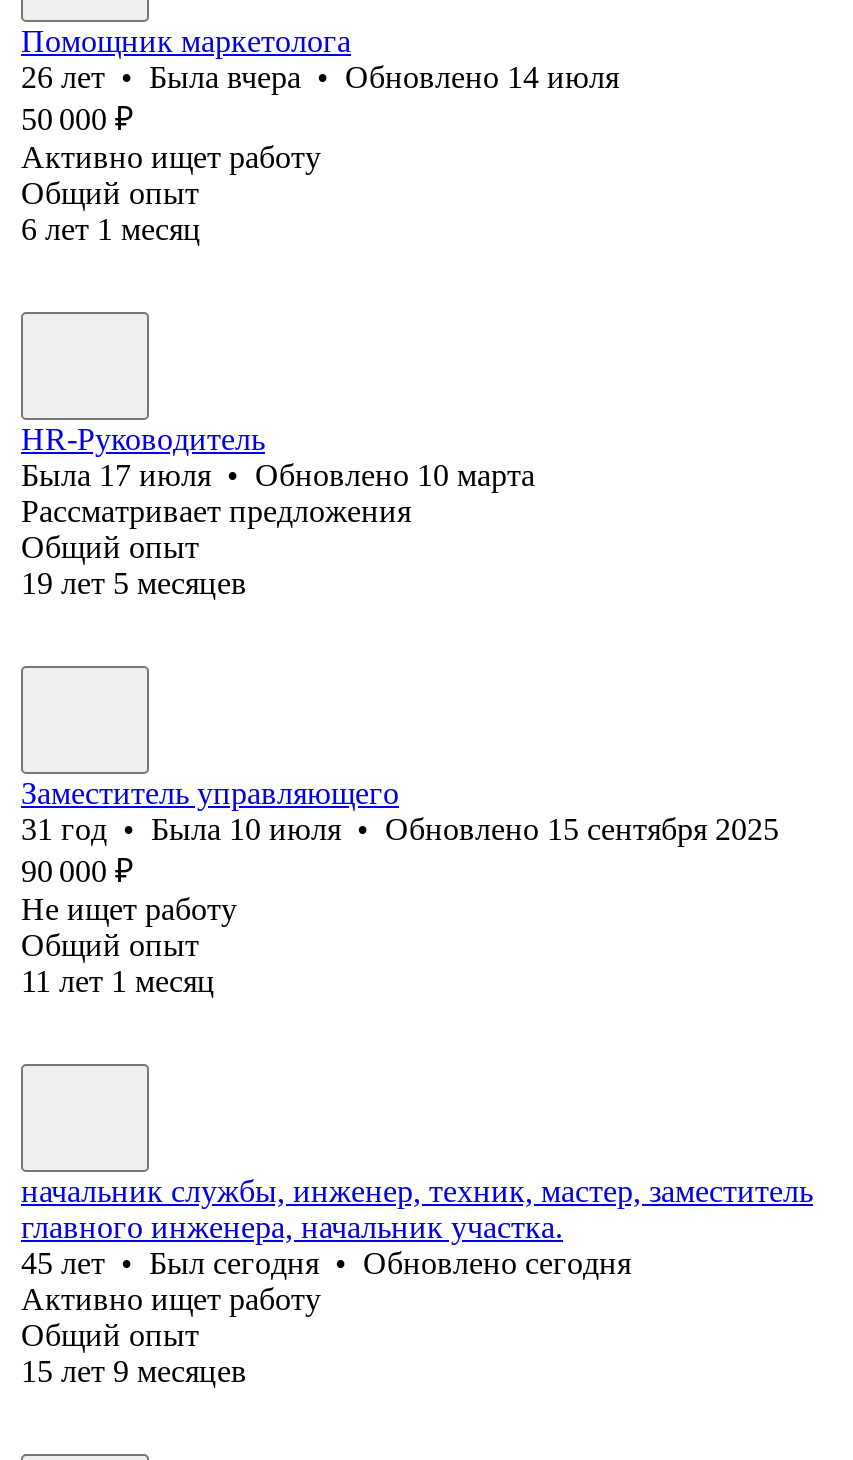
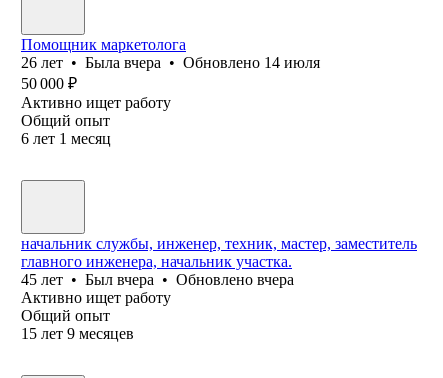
- НR-Руководитель
- Была 17 июля • Обновлено 10 марта
- Рассматривает предложения
- Общий опыт
- 19 лет 5 месяцев

- Заместитель управляющего
- 31 год • Была 10 июля • Обновлено 15 сентября 2025
- 90 000 ₽
- Не ищет работу
- Общий опыт
- 11 лет 1 месяц

- 45 лет • Был сегодня • Обновлено сегодня
+ 45 лет • Был вчера • Обновлено вчера
